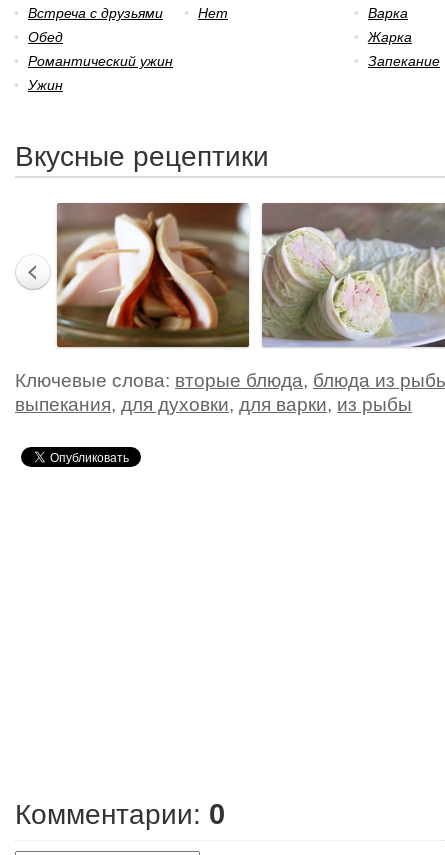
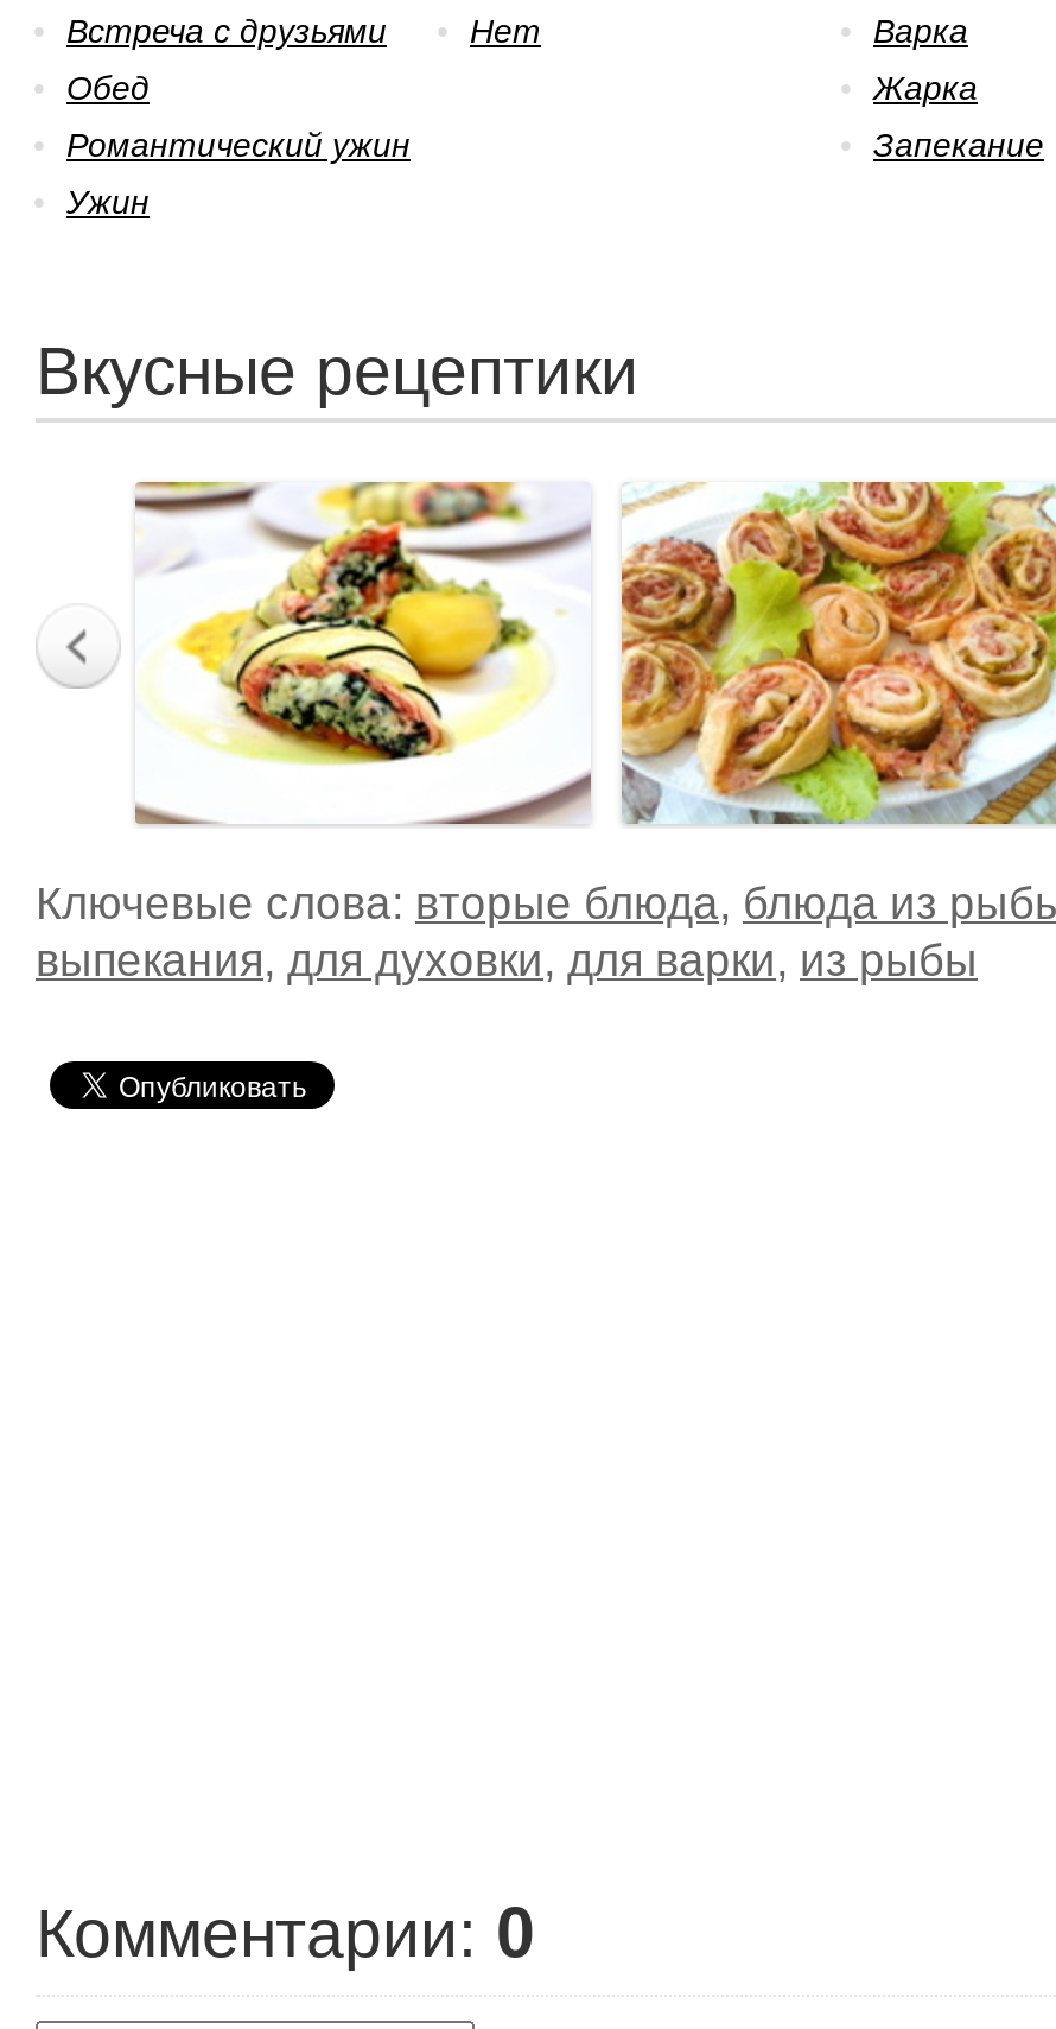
- [image]
+ [image]

- [image]
+ [image]
